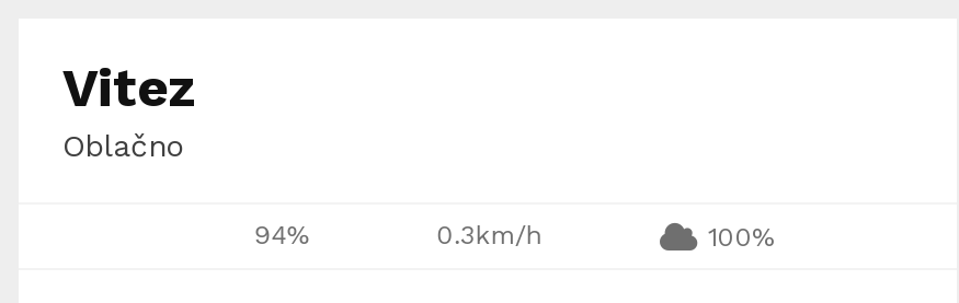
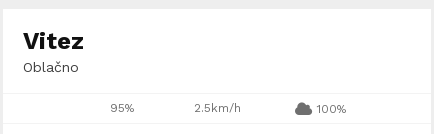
- 94%
- 0.3km/h
+ 95%
+ 2.5km/h
